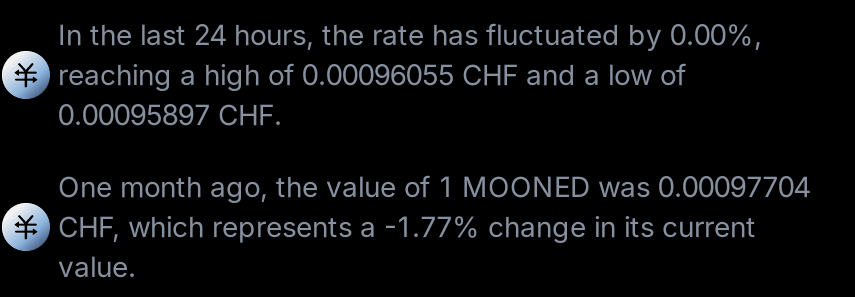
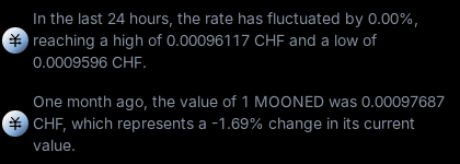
- reaching a high of 0.00096055 CHF and a low of
+ reaching a high of 0.00096117 CHF and a low of

- 0.00095897 CHF.
+ 0.0009596 CHF.

- One month ago, the value of 1 MOONED was 0.00097704
+ One month ago, the value of 1 MOONED was 0.00097687

- CHF, which represents a -1.77% change in its current
+ CHF, which represents a -1.69% change in its current
